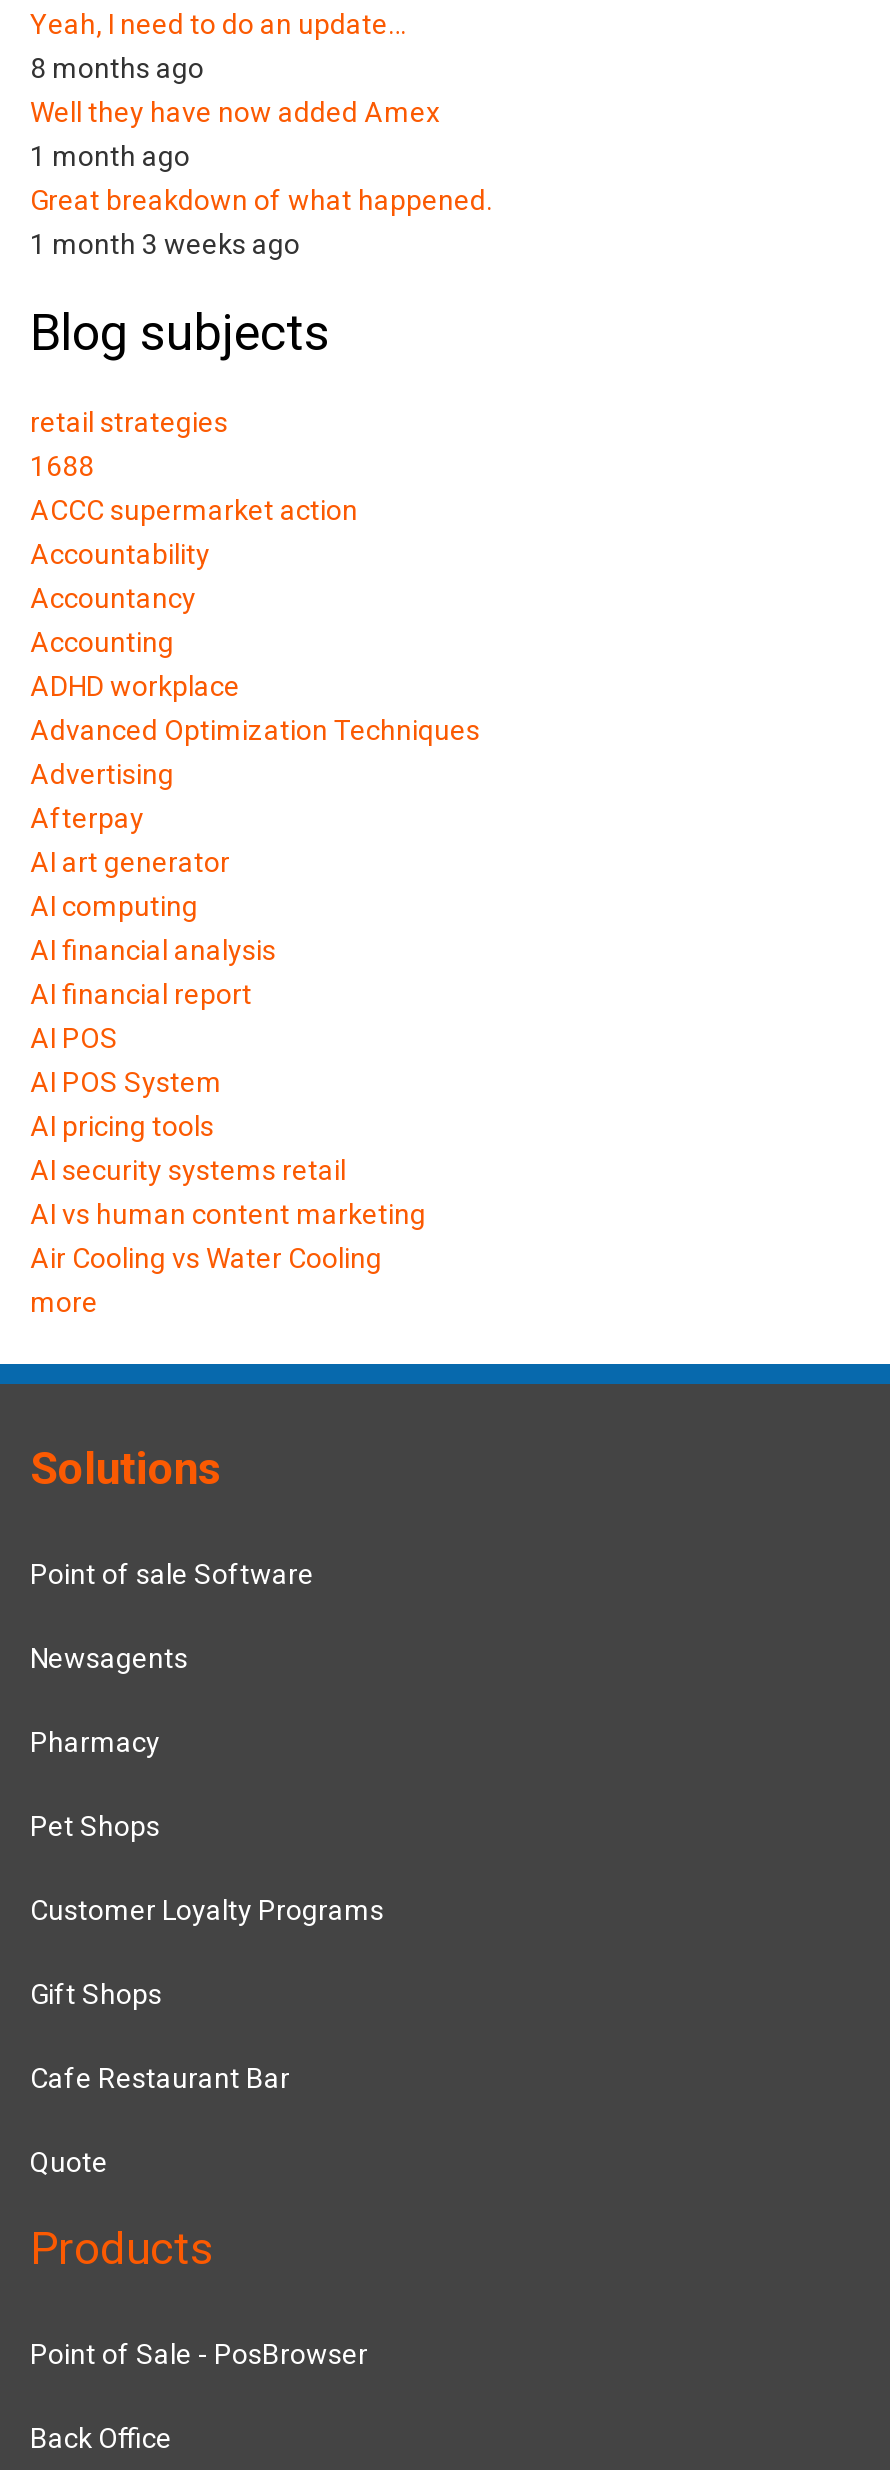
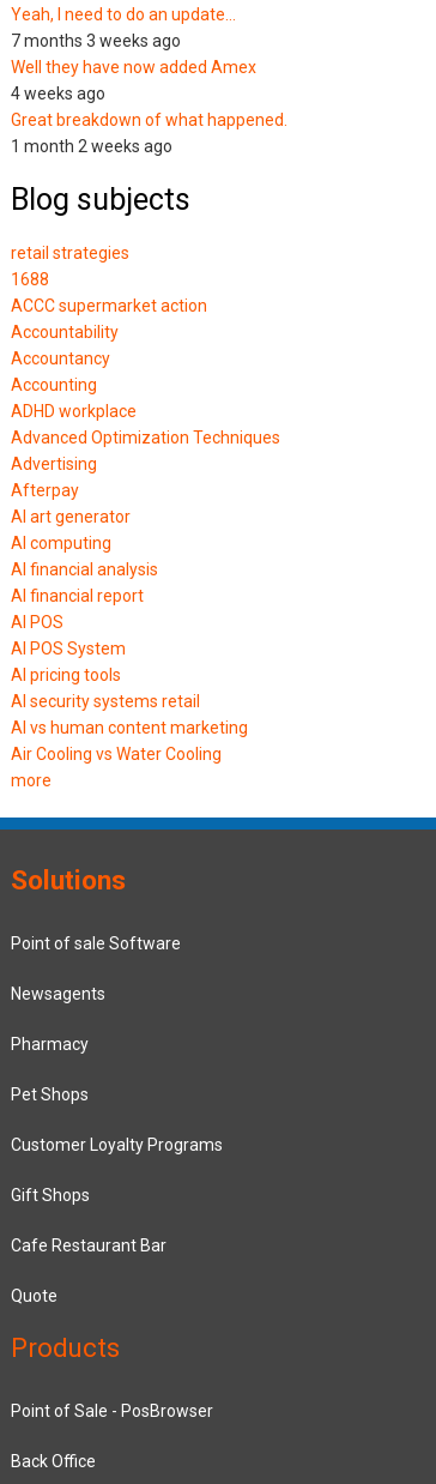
- 8 months ago
+ 7 months 3 weeks ago

- 1 month ago
+ 4 weeks ago

- 1 month 3 weeks ago
+ 1 month 2 weeks ago
